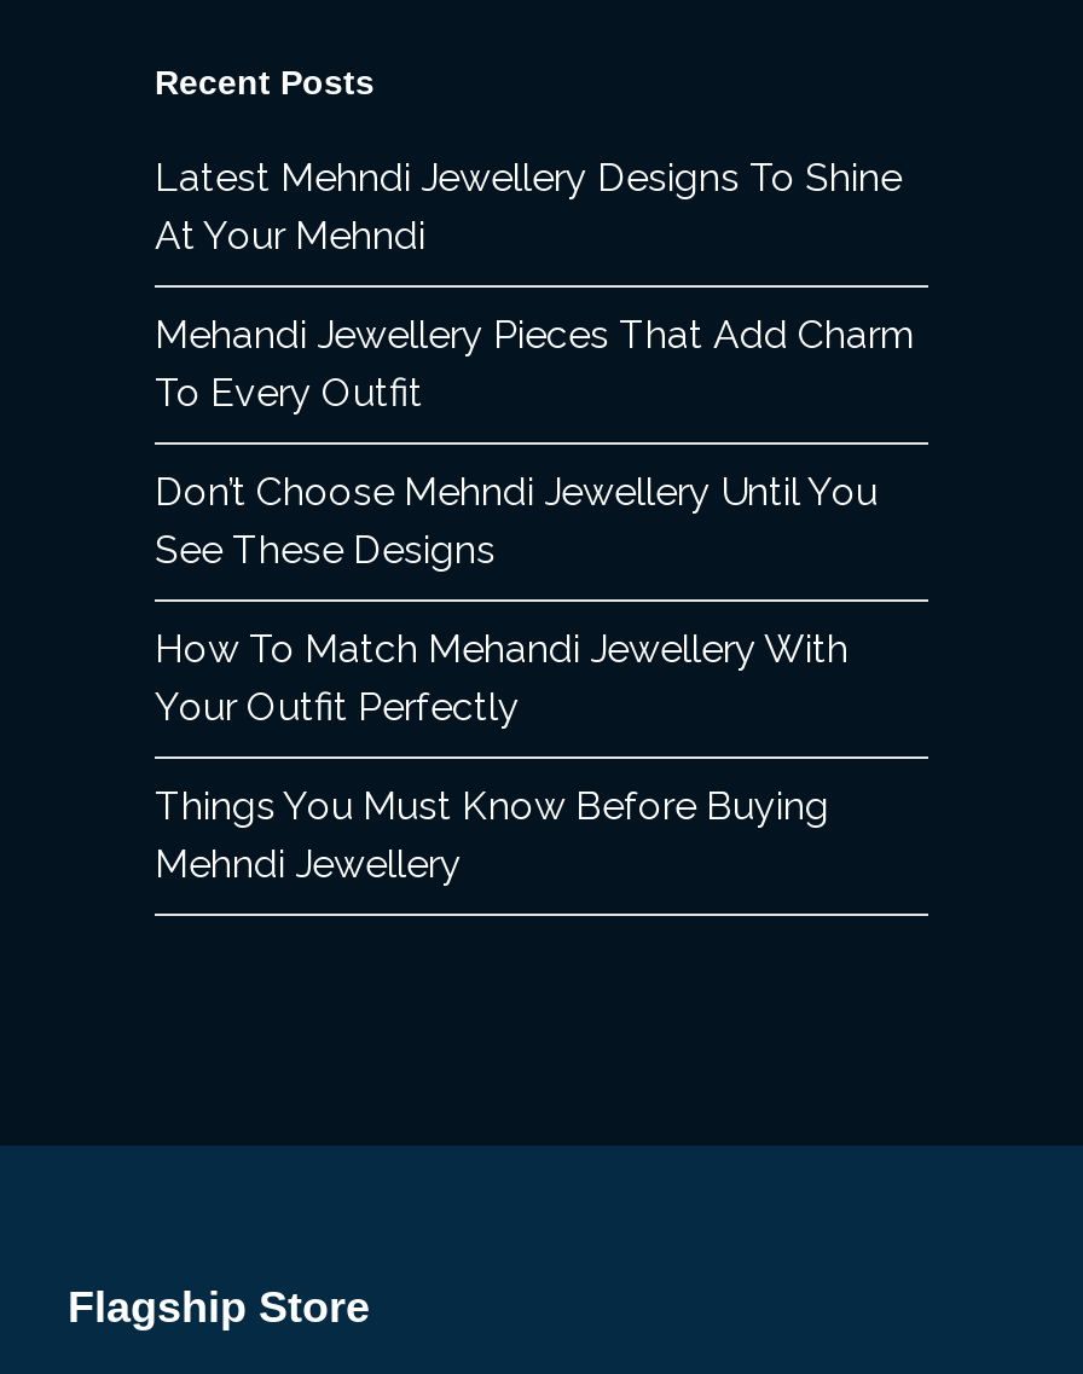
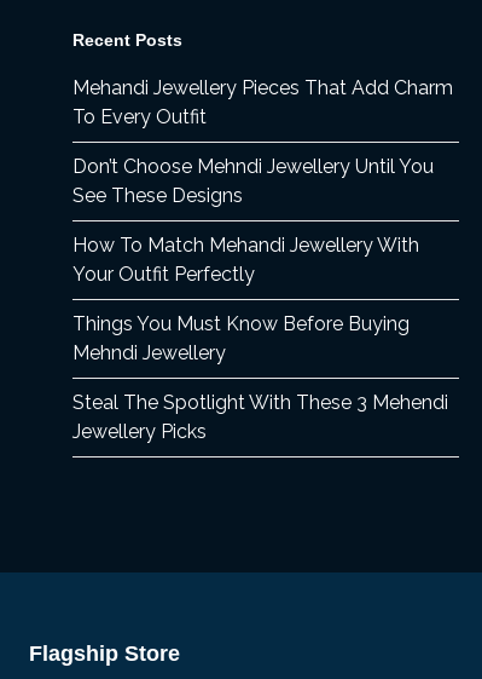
- Latest Mehndi Jewellery Designs To Shine
- At Your Mehndi

moved up: Mehandi Jewellery Pieces That Add Charm | To Every Outfit | Don’t Choose Mehndi Jewellery Until You | See These Designs | How To Match Mehandi Jewellery With | Your Outfit Perfectly | Things You Must Know Before Buying | Mehndi Jewellery

+ Steal The Spotlight With These 3 Mehendi
+ Jewellery Picks
